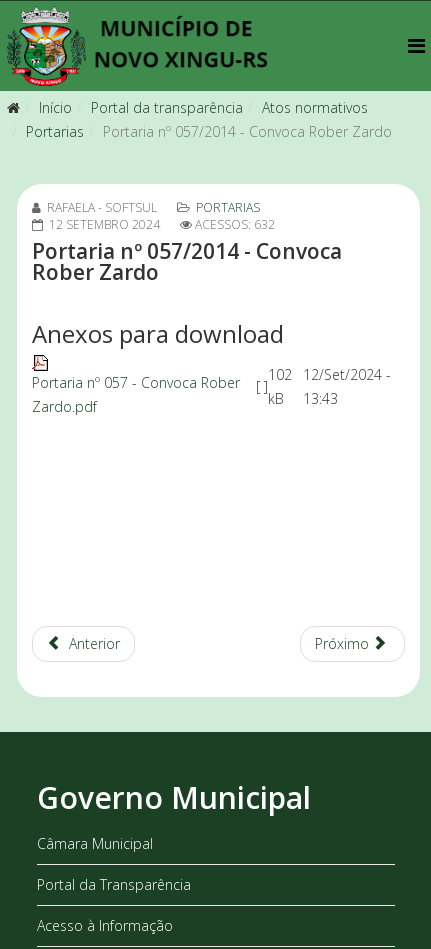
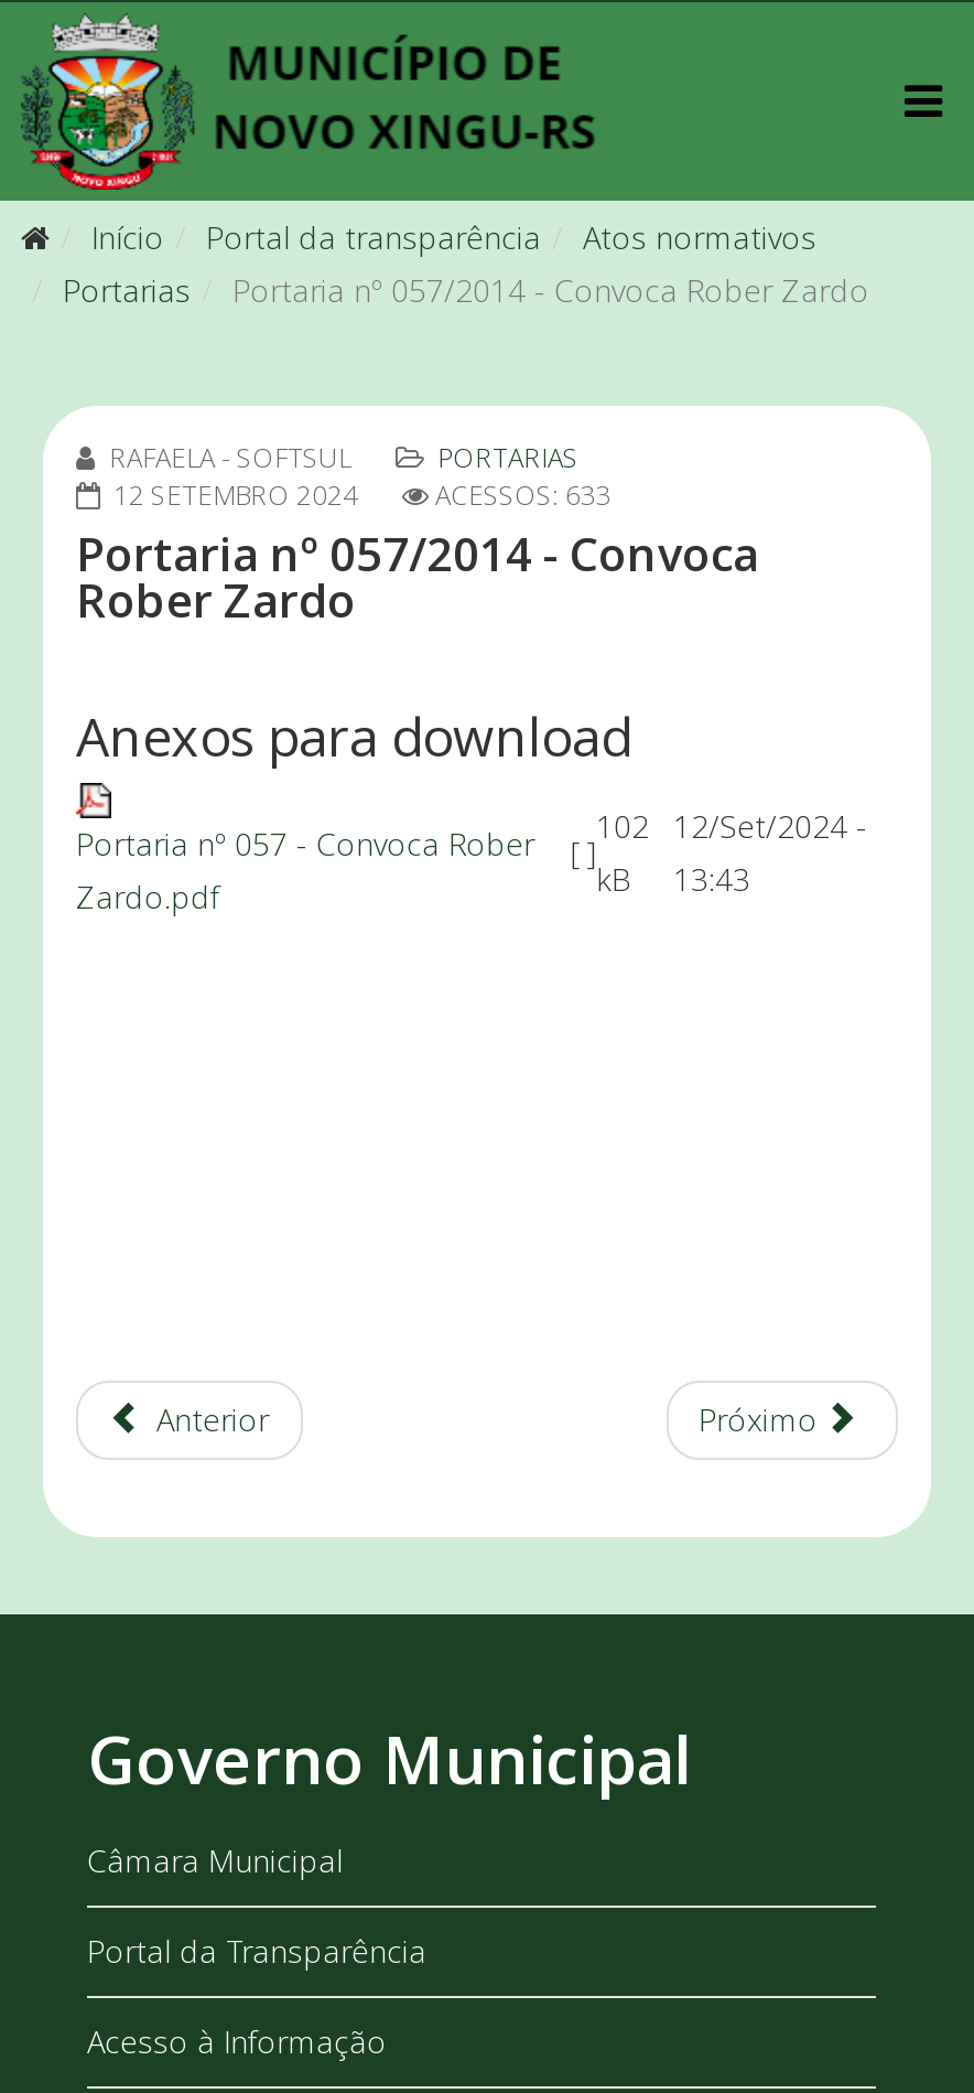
- ACESSOS: 632
+ ACESSOS: 633
